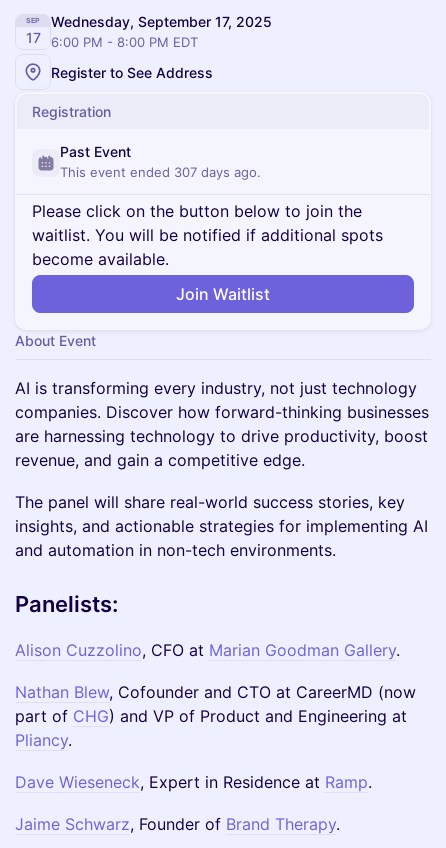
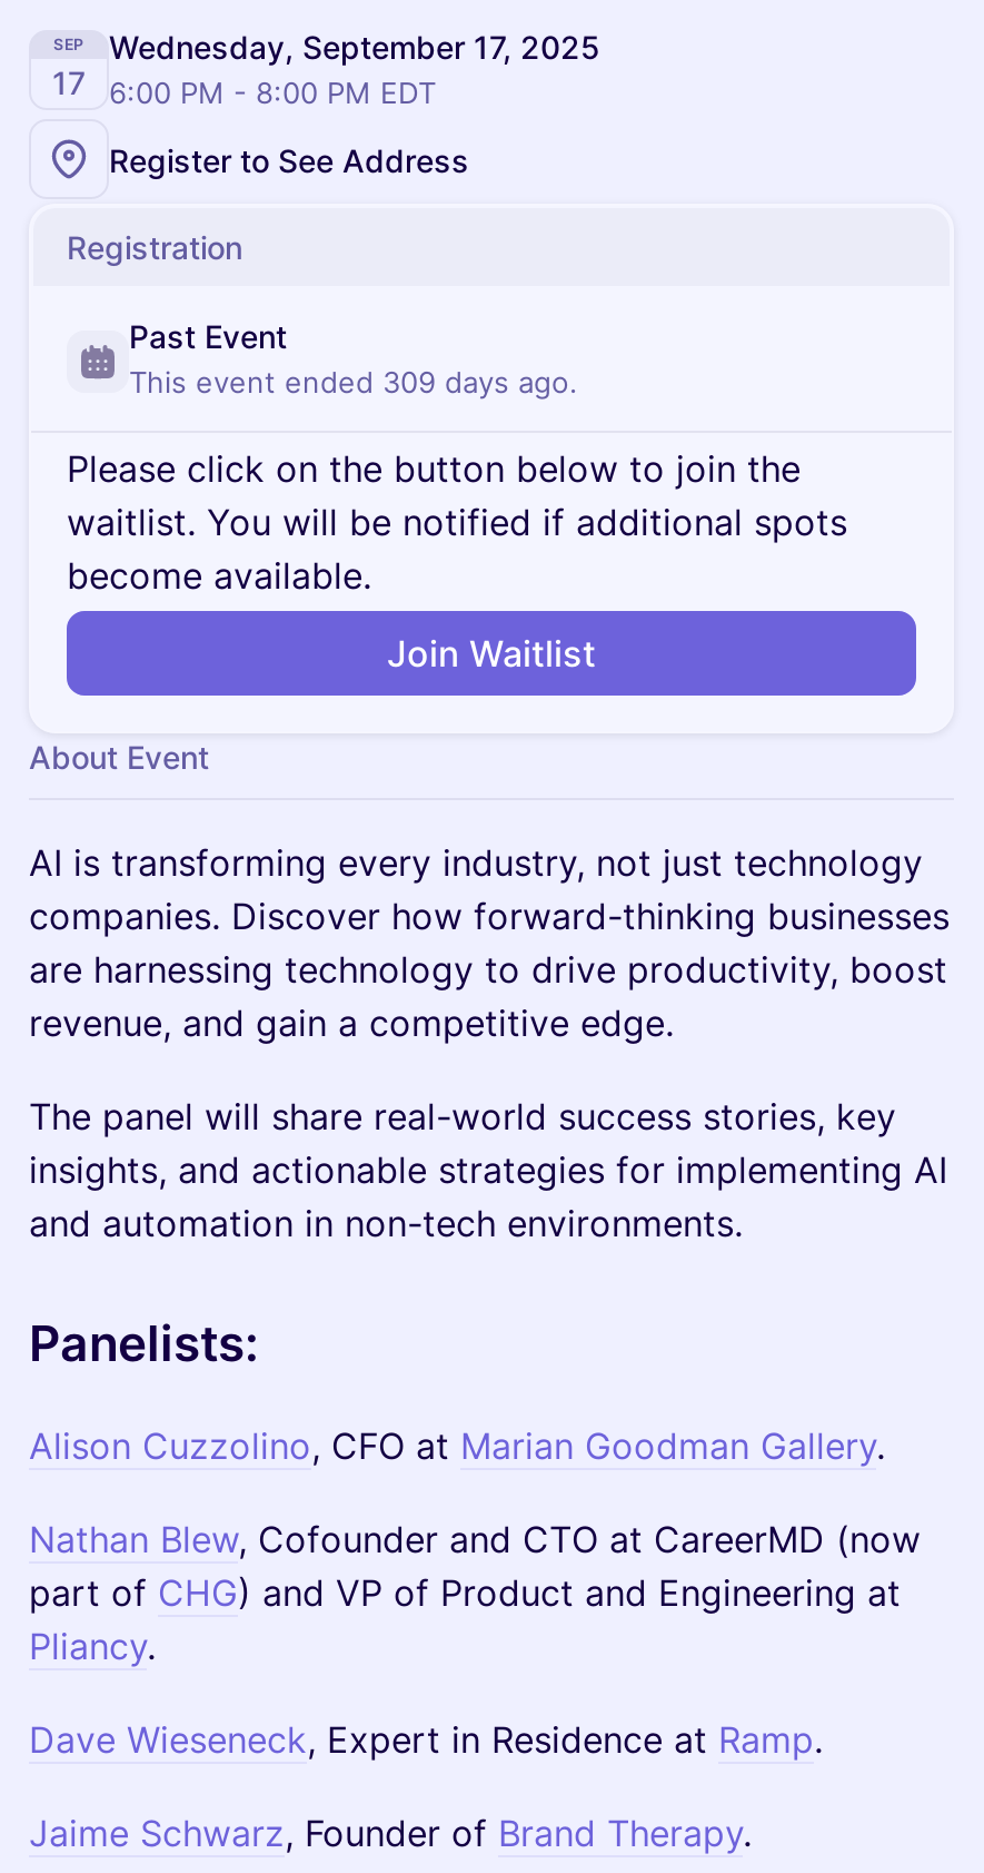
- This event ended 307 days ago.
+ This event ended 309 days ago.
